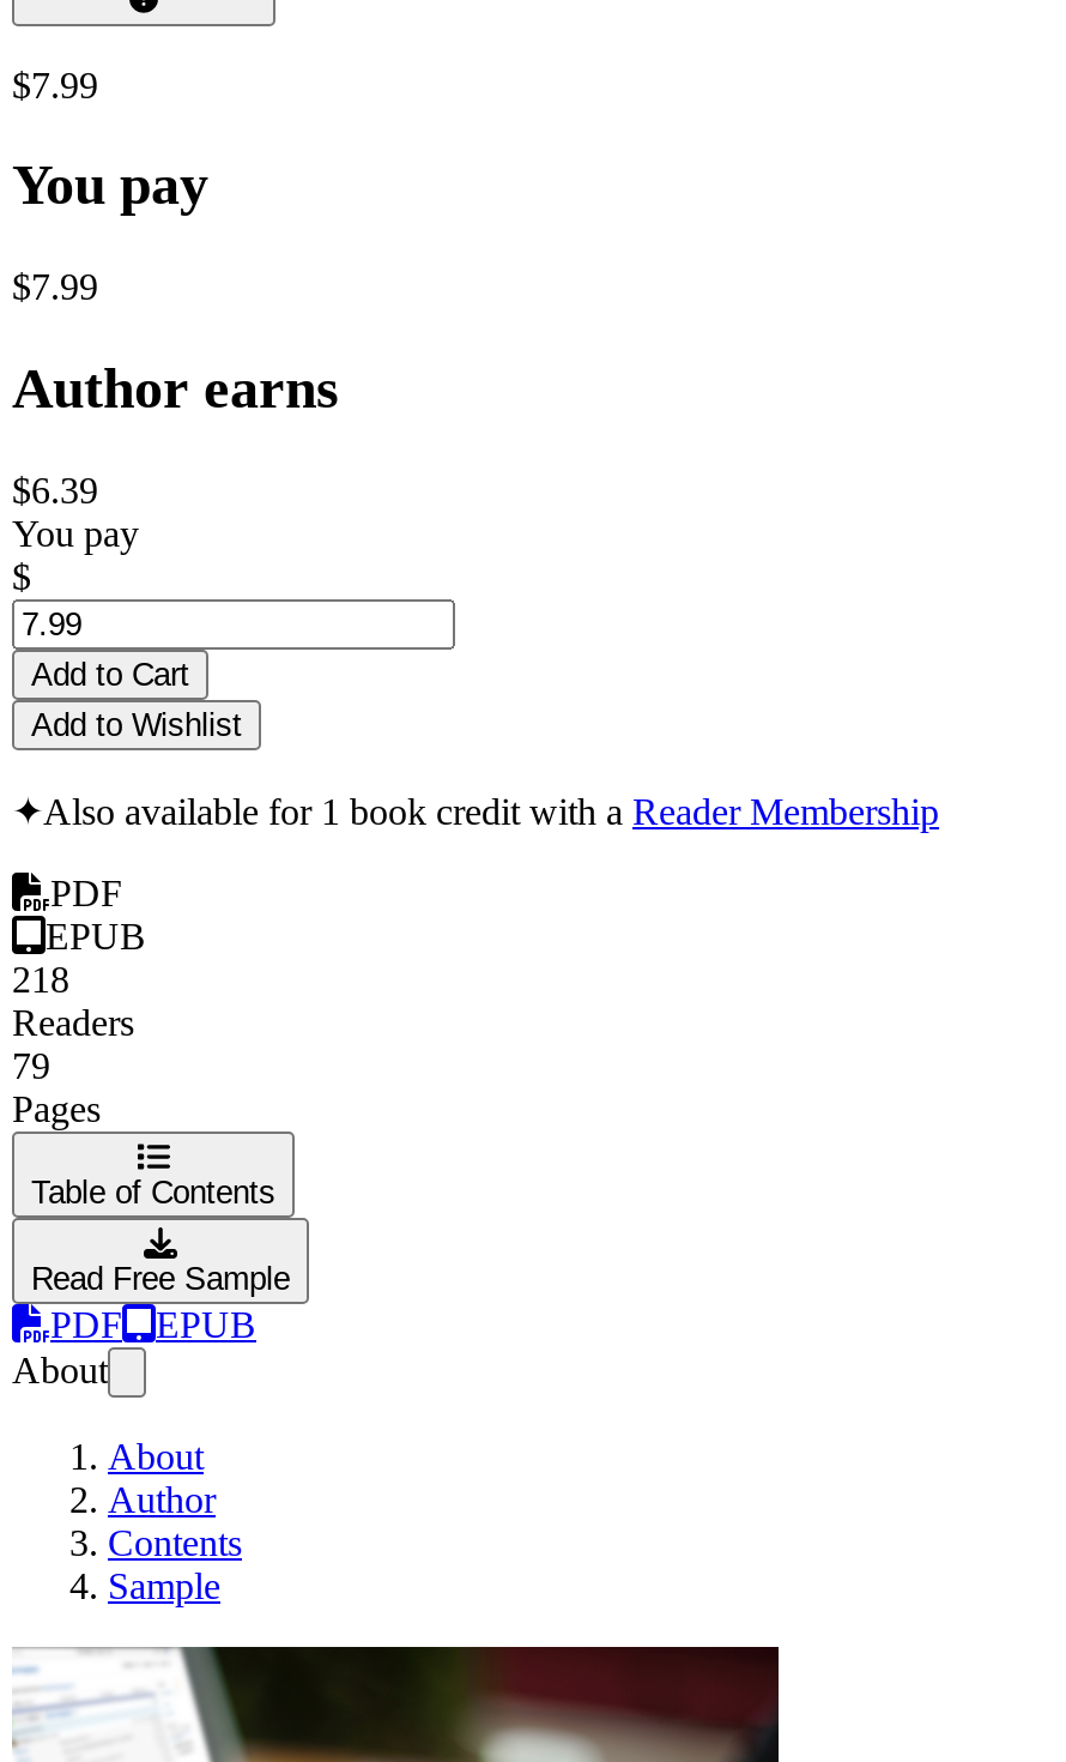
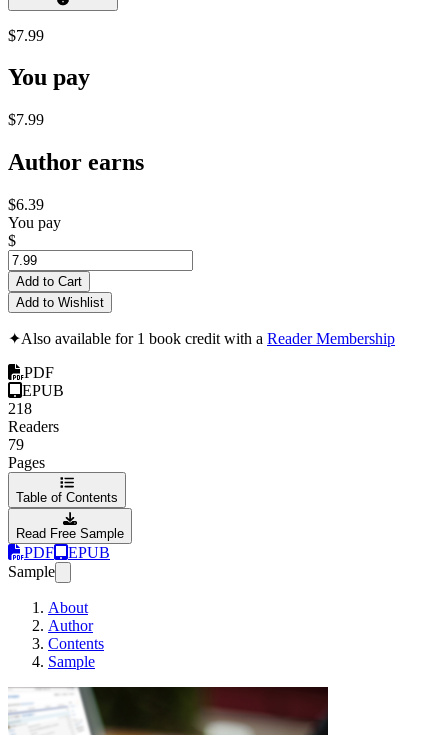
- About
+ Sample
